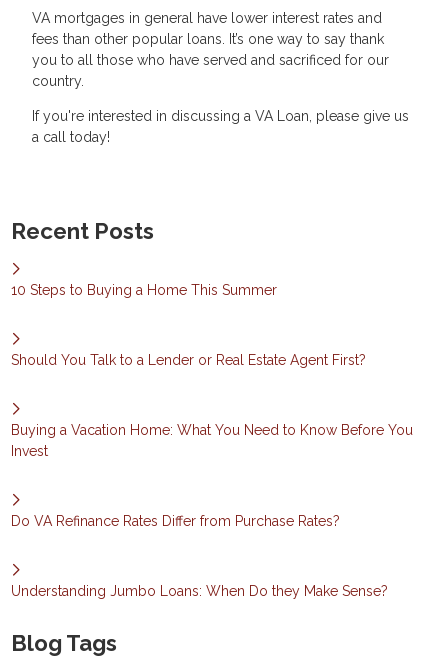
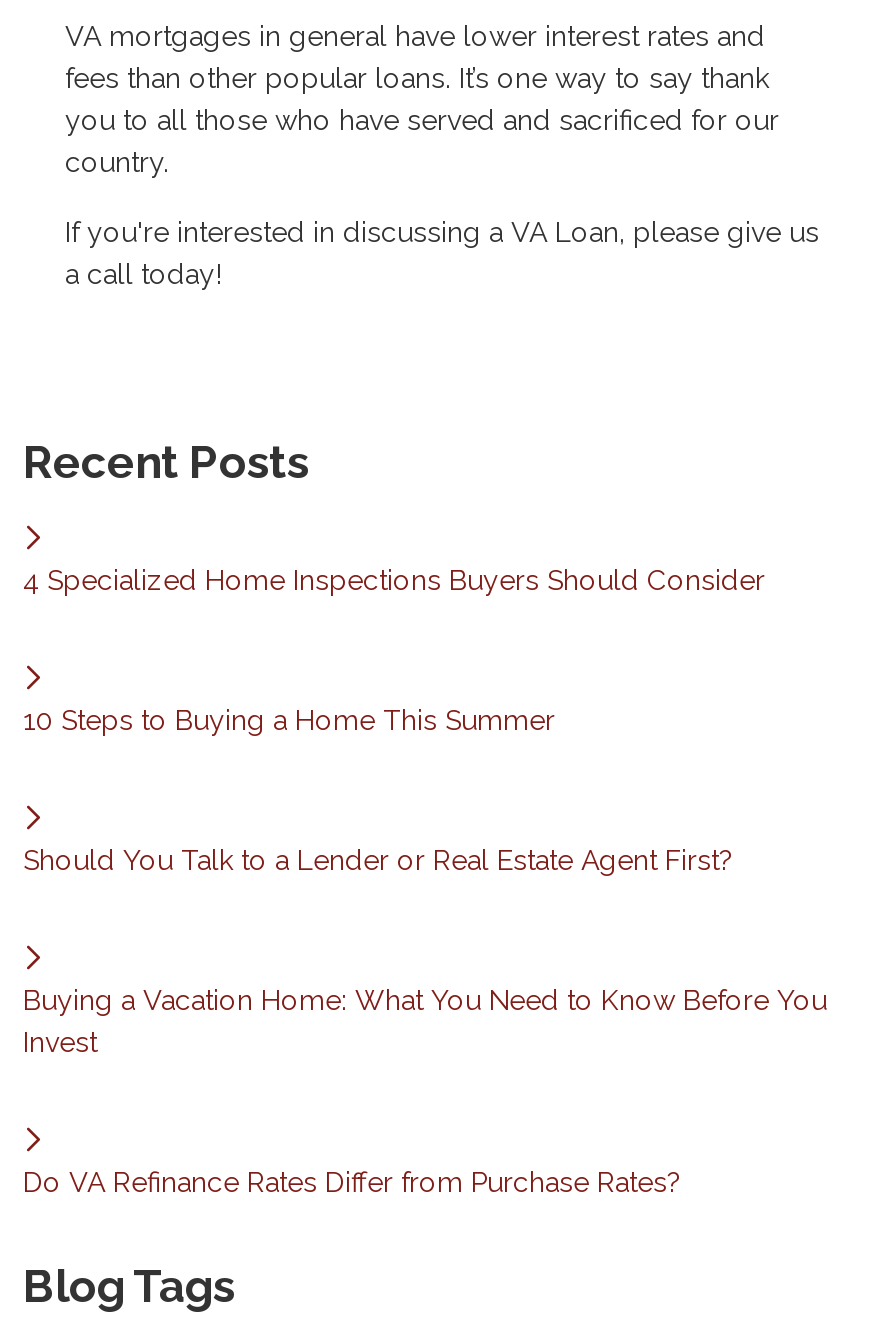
+ 4 Specialized Home Inspections Buyers Should Consider

moved down: 10 Steps to Buying a Home This Summer | Should You Talk to a Lender or Real Estate Agent First? | Buying a Vacation Home: What You Need to Know Before You | Invest | Do VA Refinance Rates Differ from Purchase Rates?

- Understanding Jumbo Loans: When Do they Make Sense?
